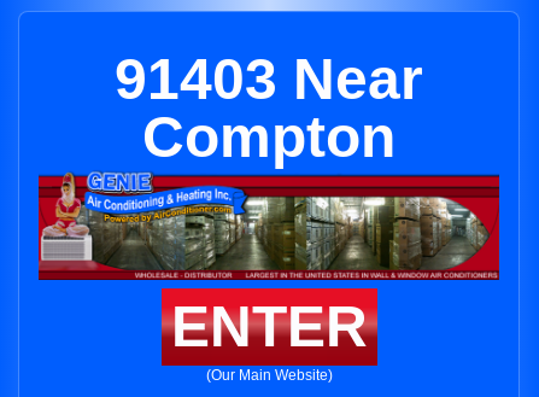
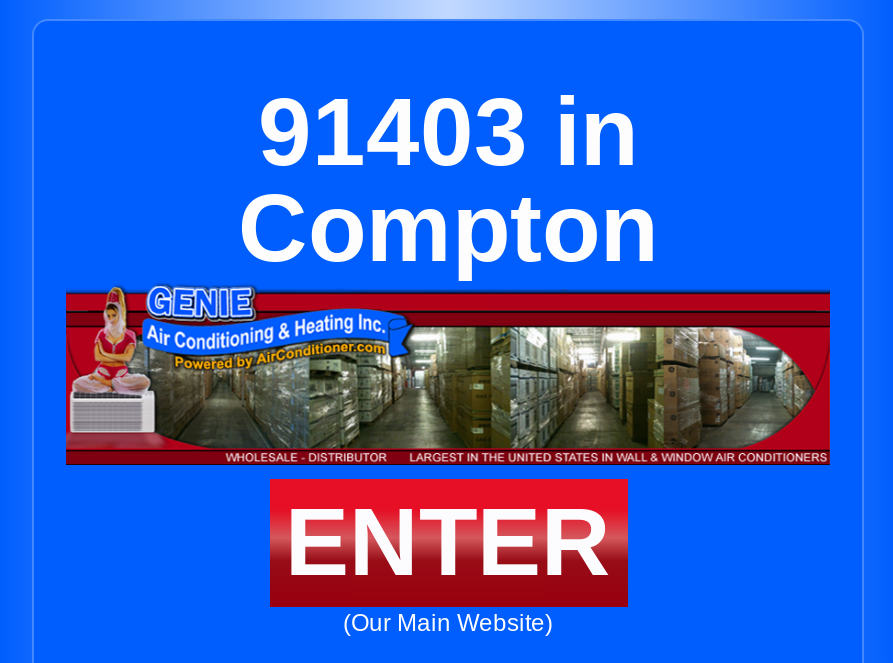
- 91403 Near
+ 91403 in
